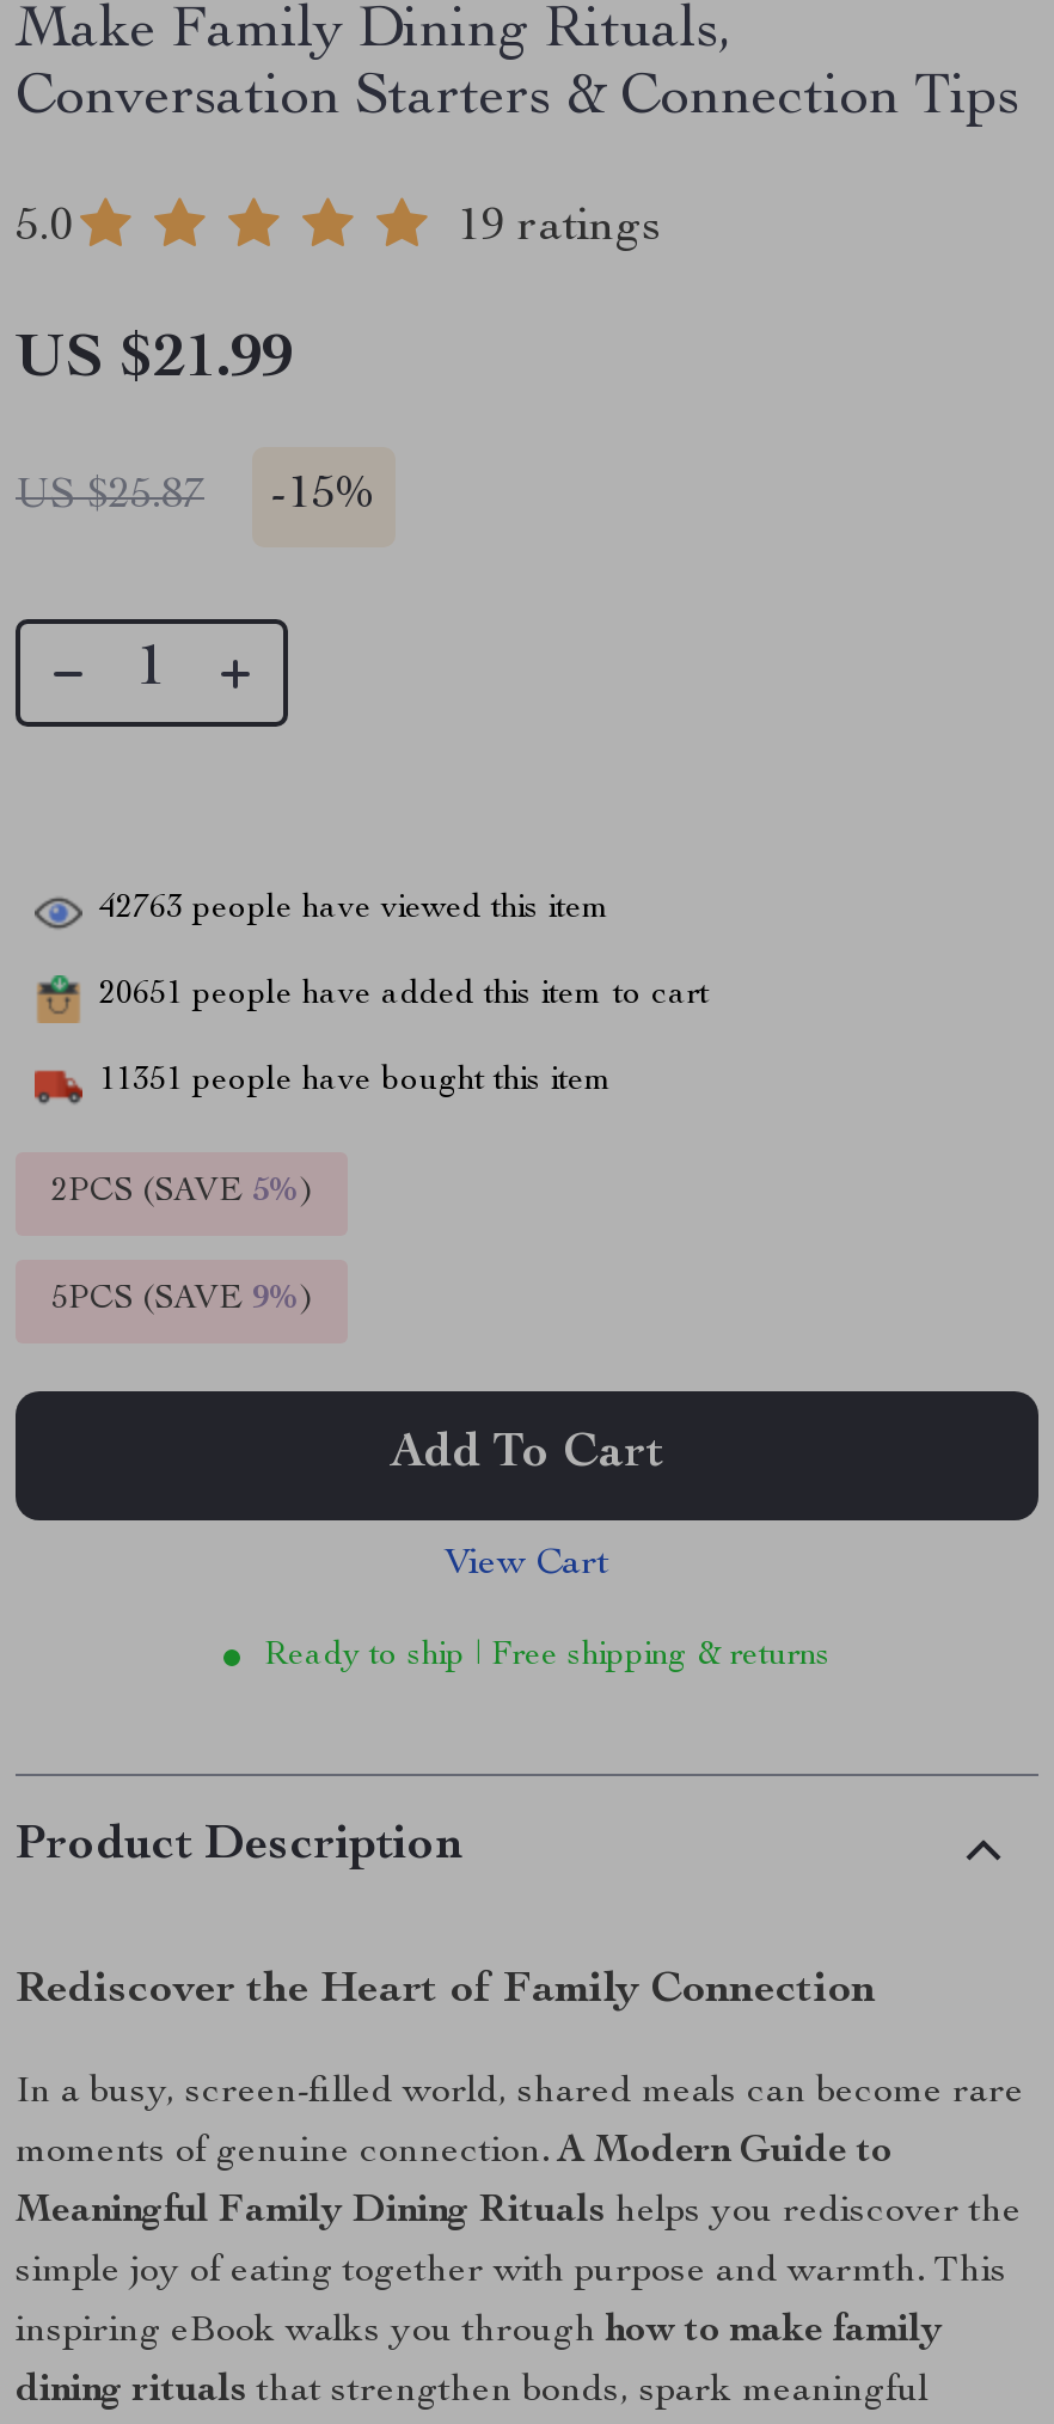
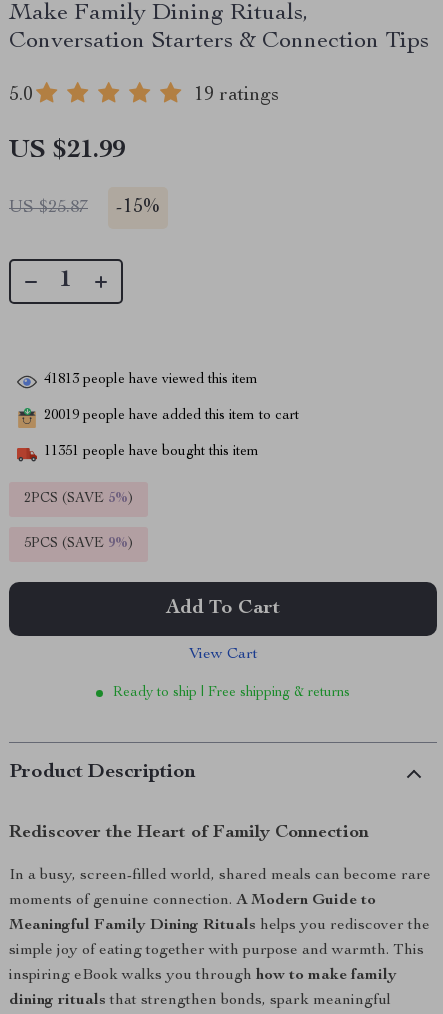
- 42763 people have viewed this item
+ 41813 people have viewed this item

- 20651 people have added this item to cart
+ 20019 people have added this item to cart
